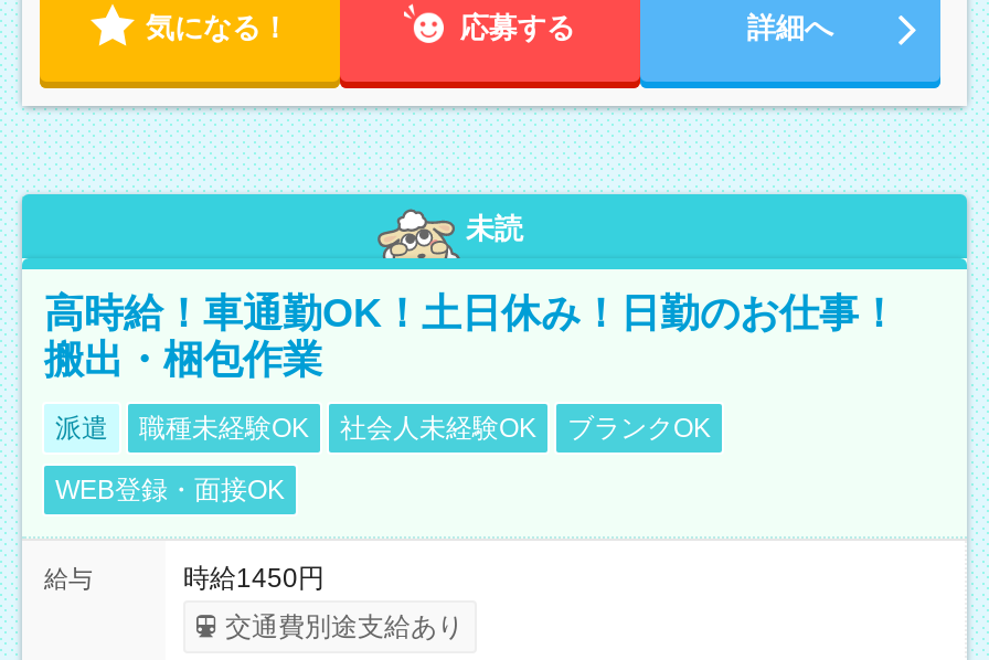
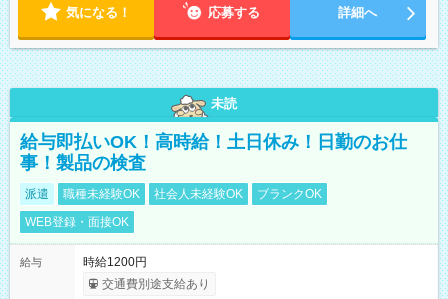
- 高時給！車通勤OK！土日休み！日勤のお仕事！
- 搬出・梱包作業
+ 給与即払いOK！高時給！土日休み！日勤のお仕
+ 事！製品の検査

- 時給1450円
+ 時給1200円
